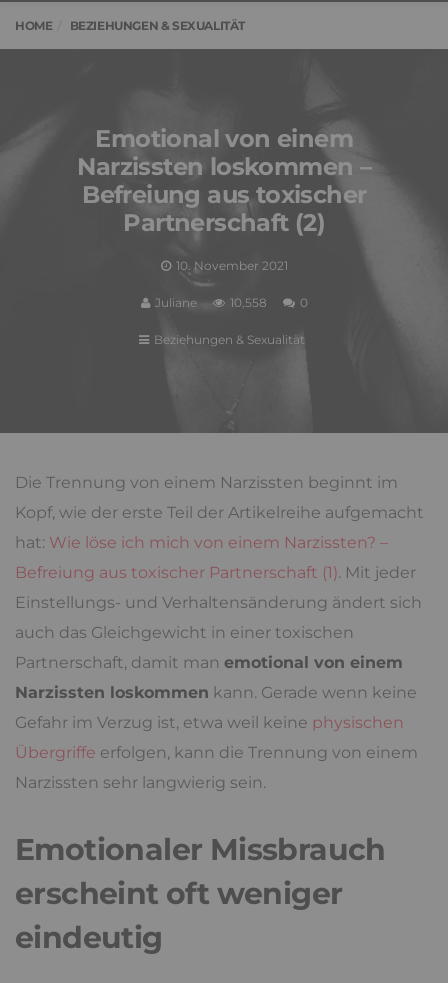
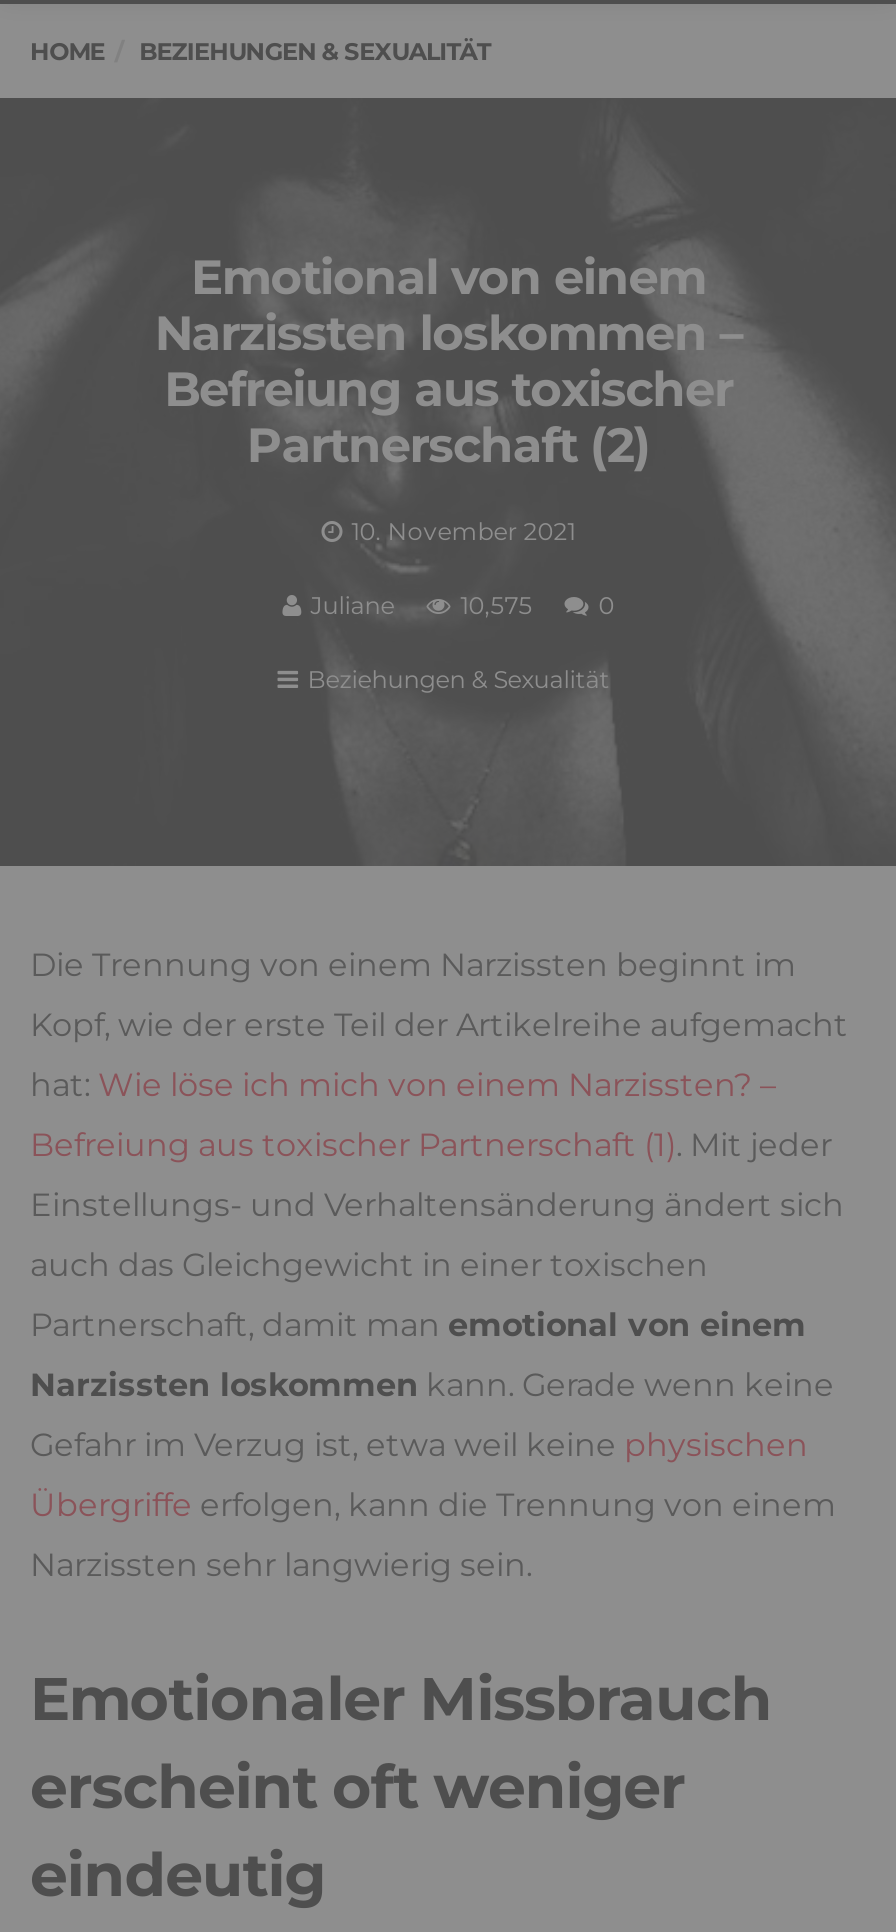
- 10,558
+ 10,575
